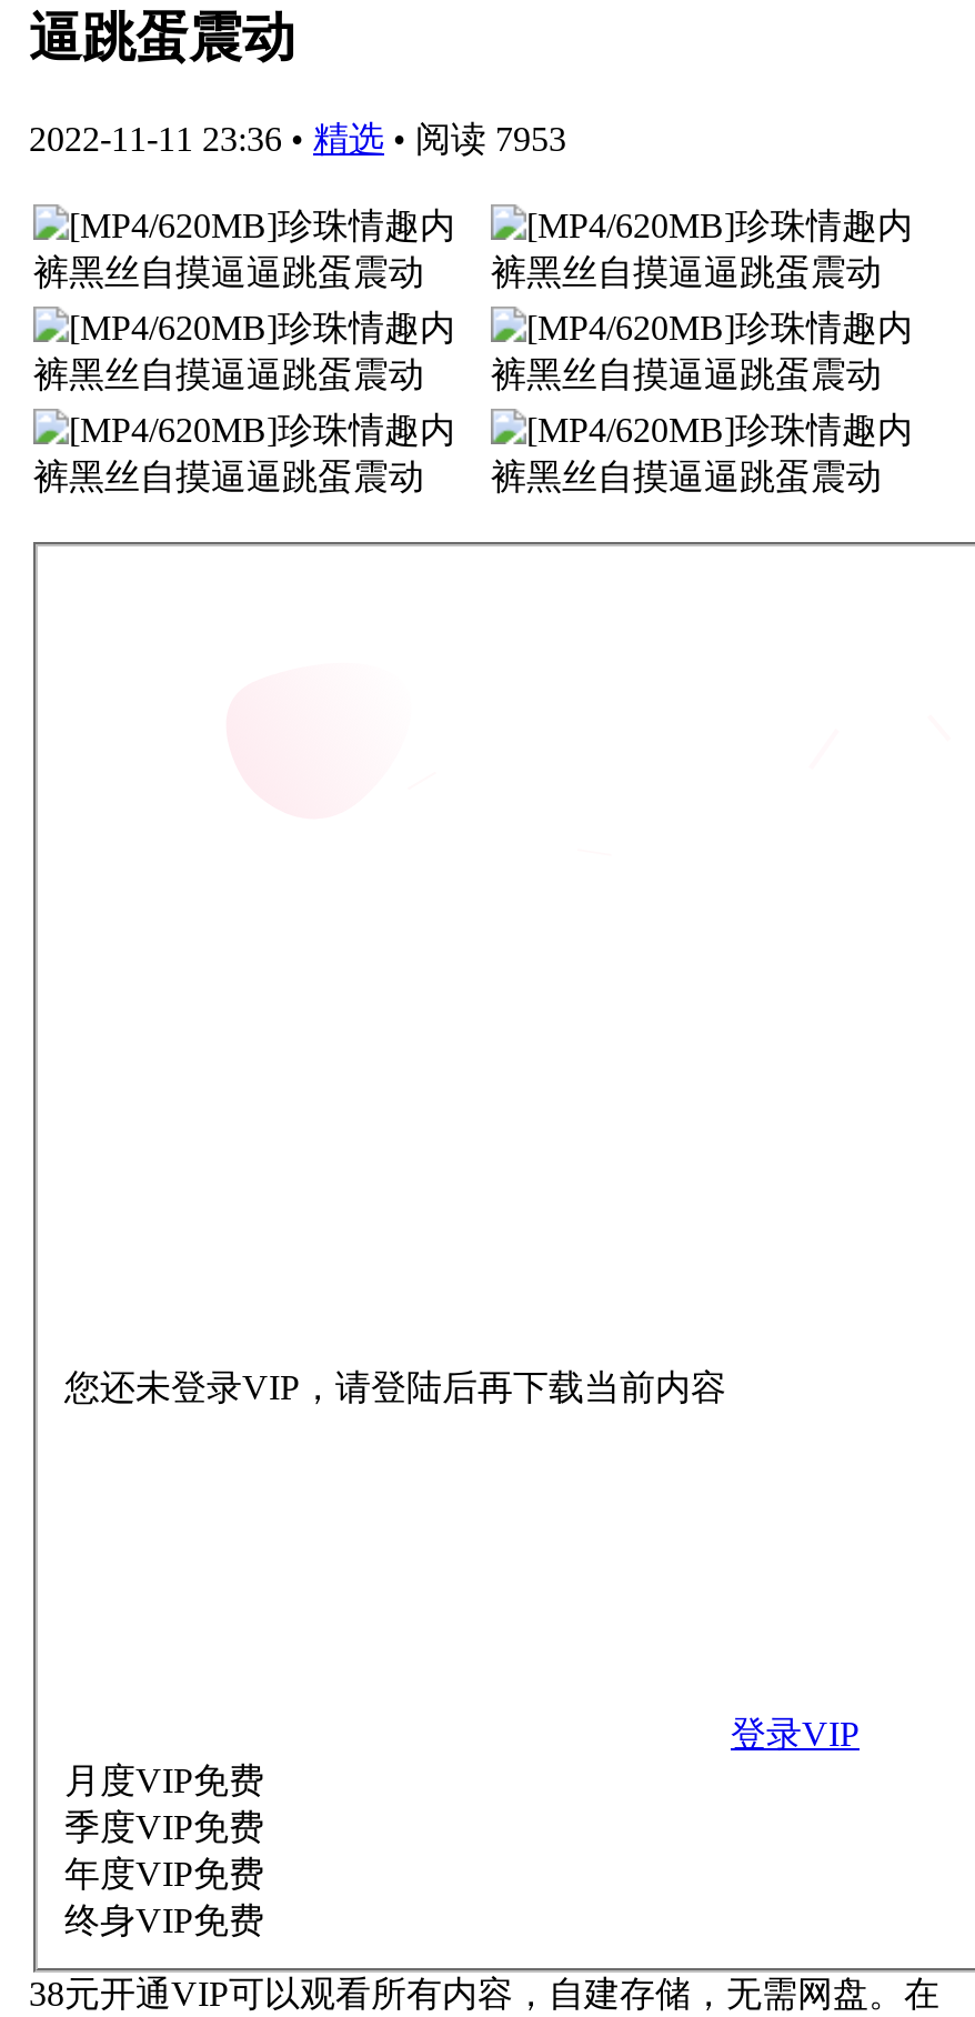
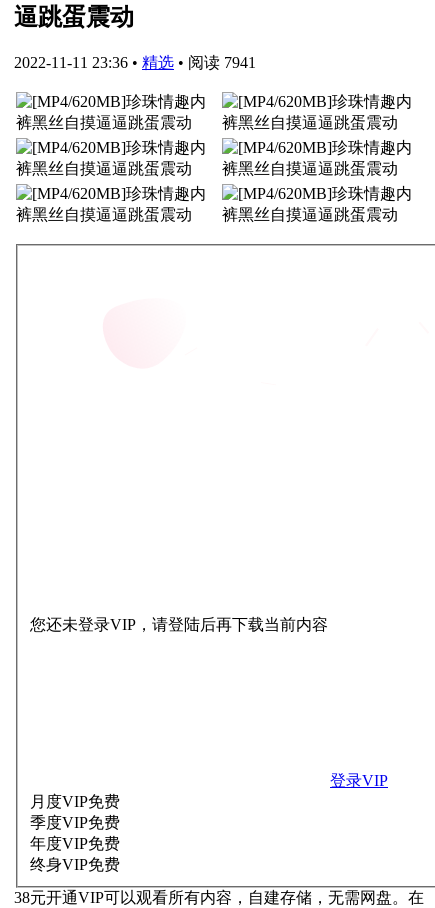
- 2022-11-11 23:36 • 精选 • 阅读 7953
+ 2022-11-11 23:36 • 精选 • 阅读 7941
